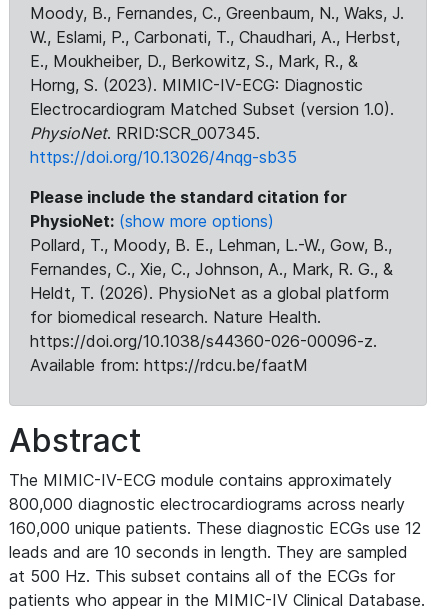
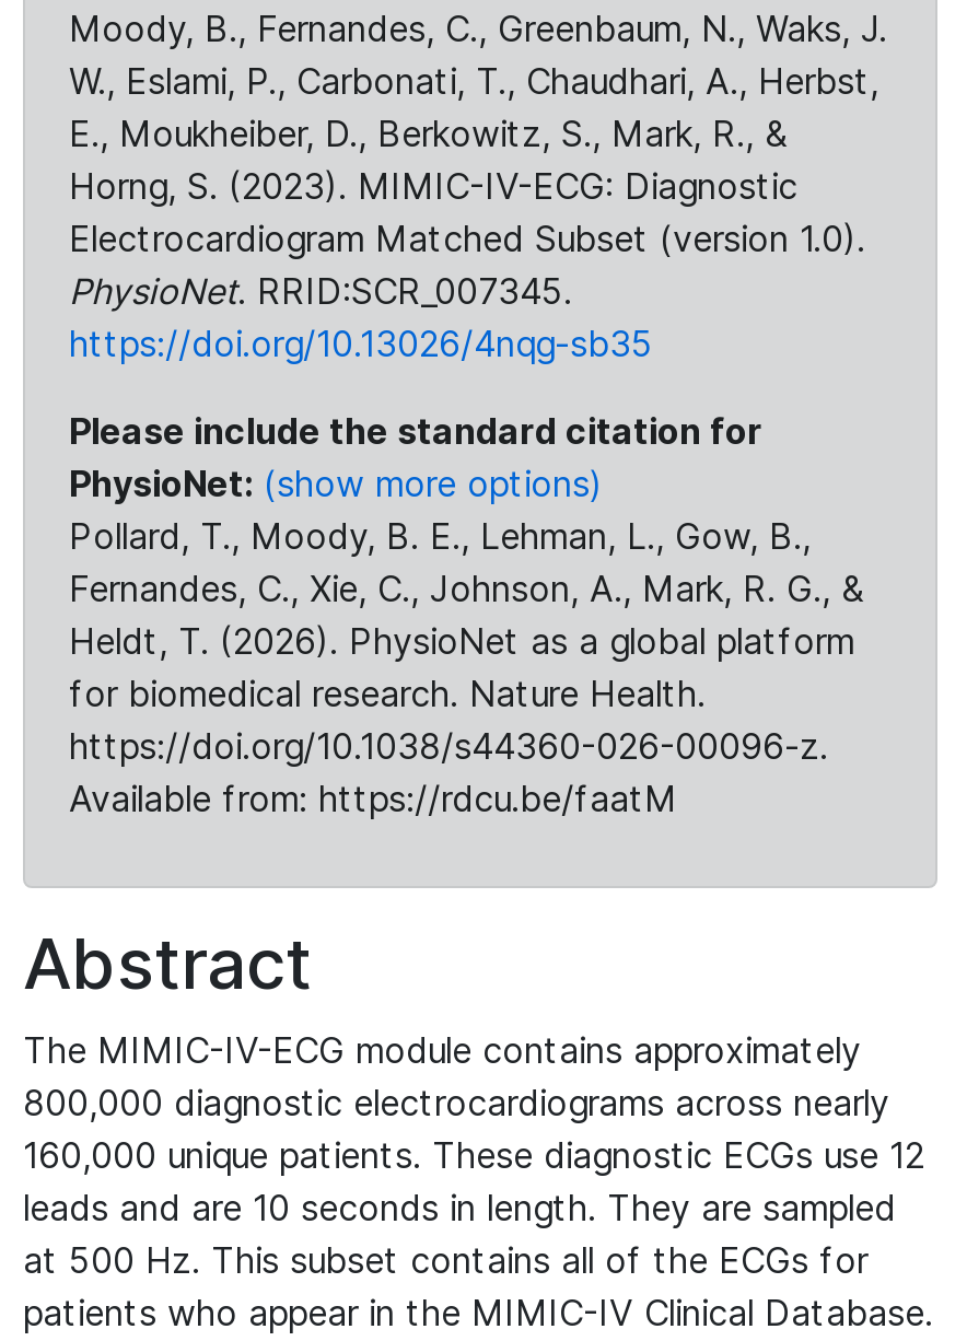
- Pollard, T., Moody, B. E., Lehman, L.-W., Gow, B.,
+ Pollard, T., Moody, B. E., Lehman, L., Gow, B.,
